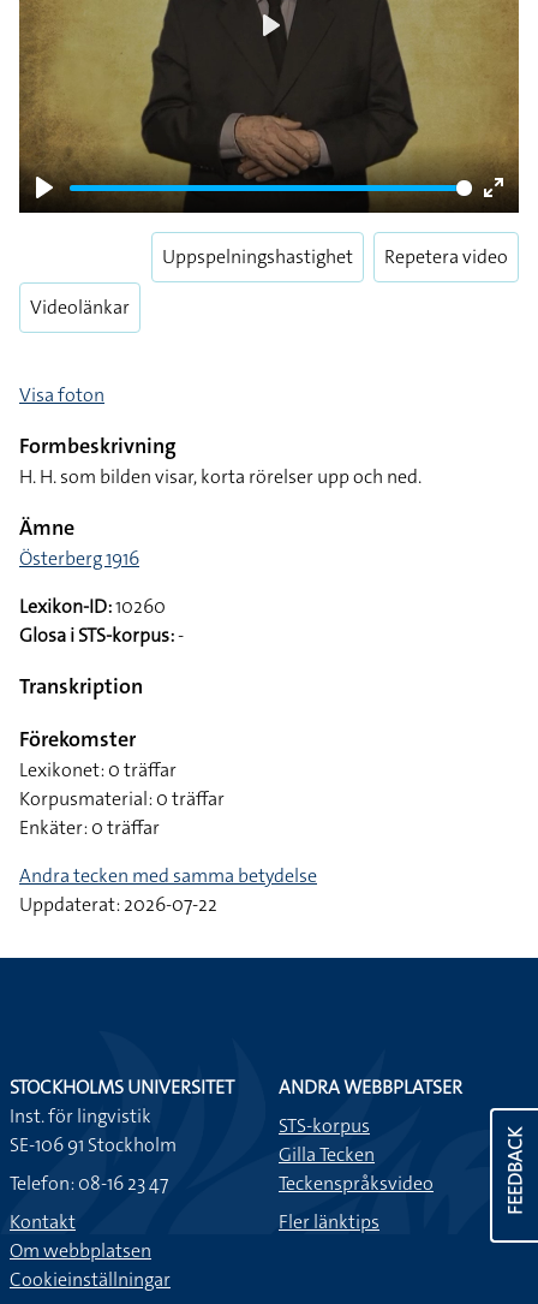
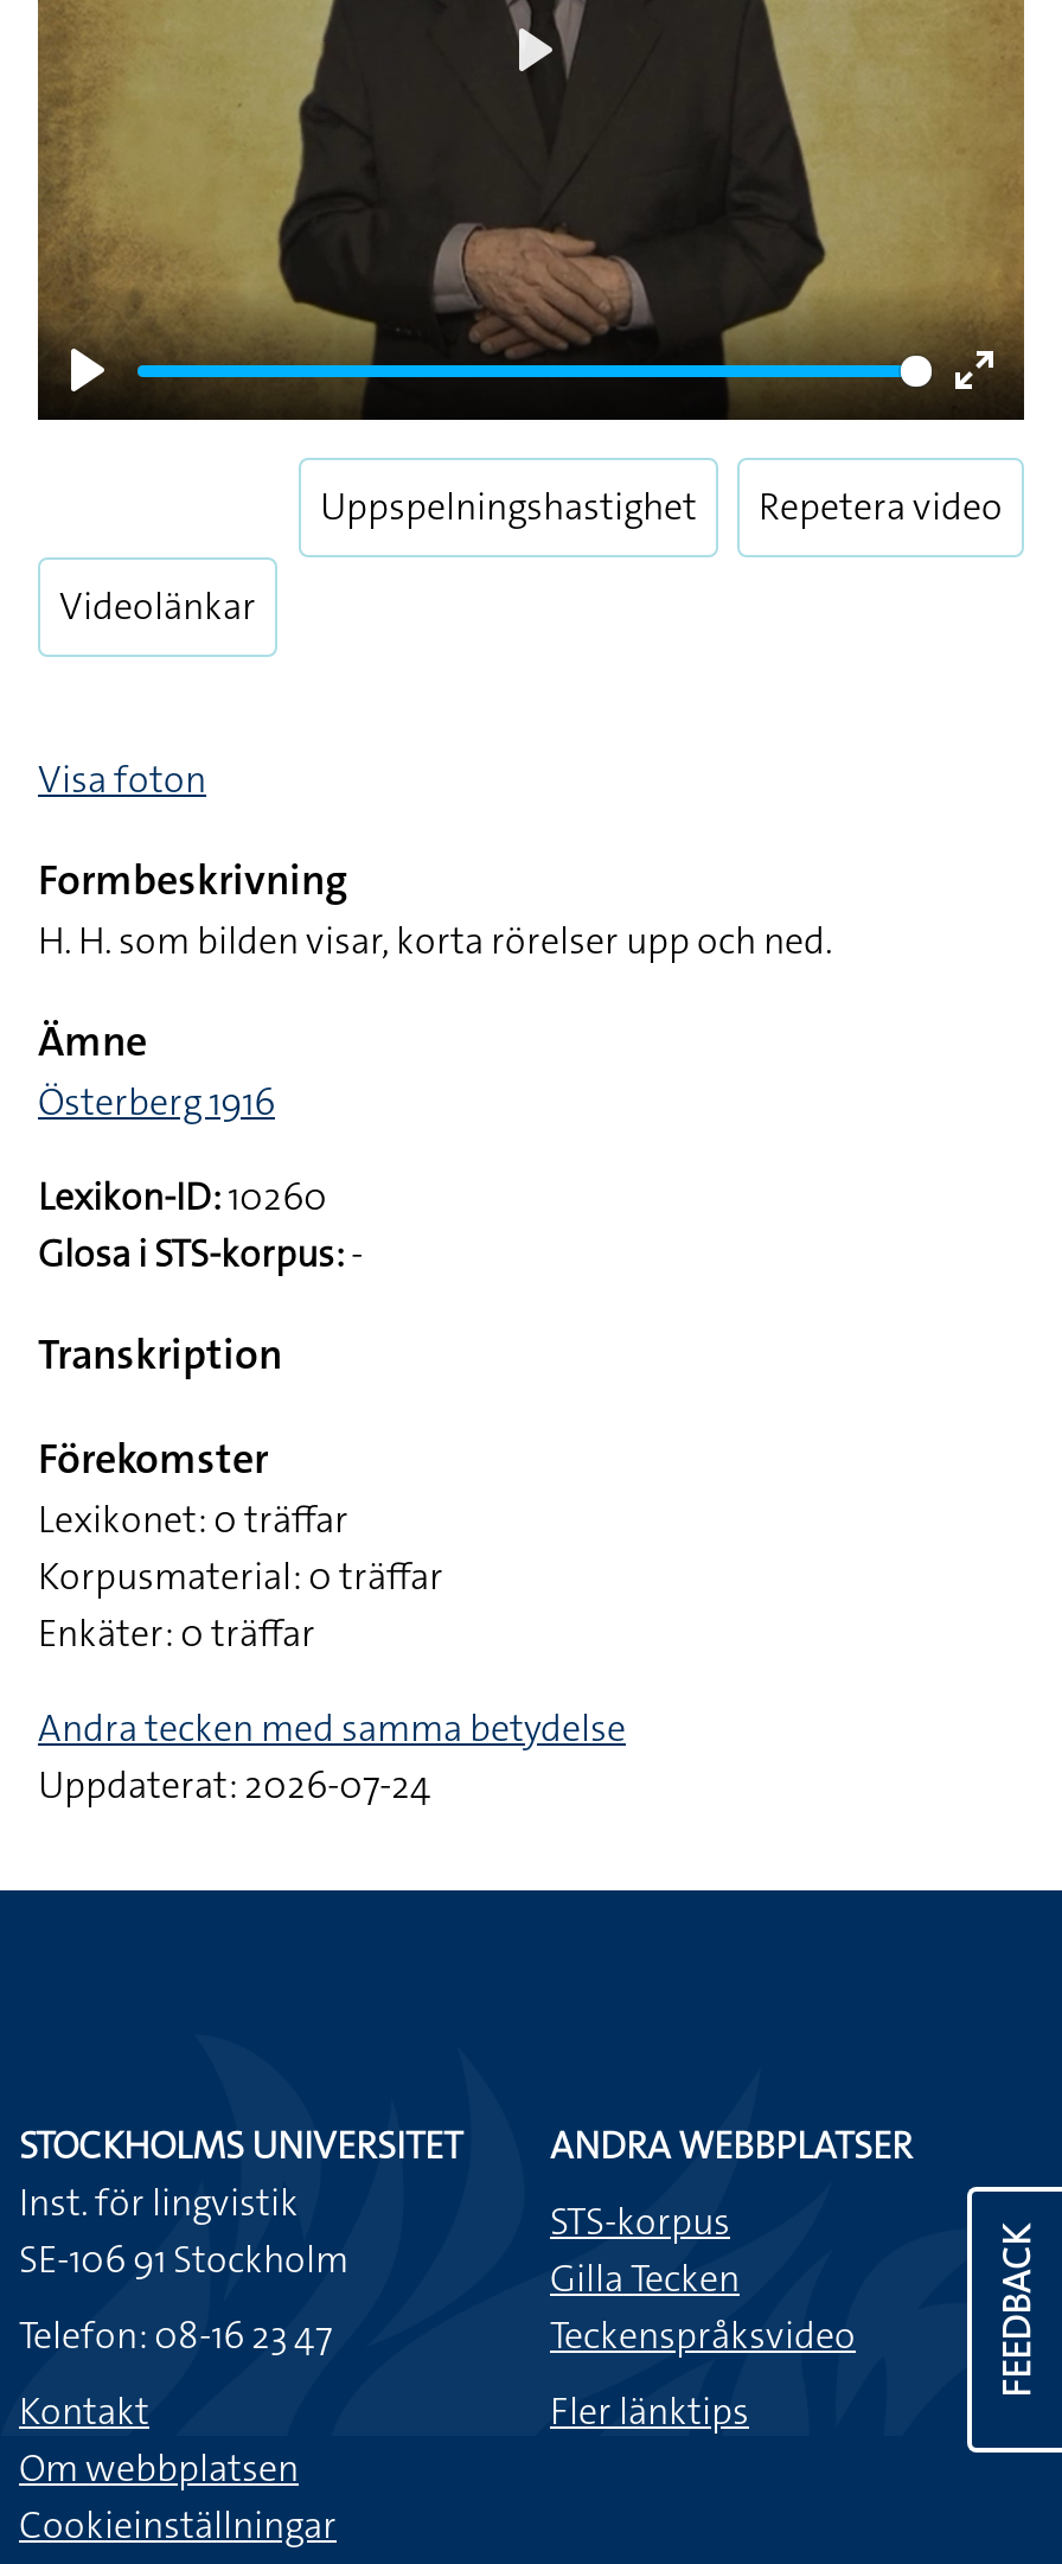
- Uppdaterat: 2026-07-22
+ Uppdaterat: 2026-07-24
